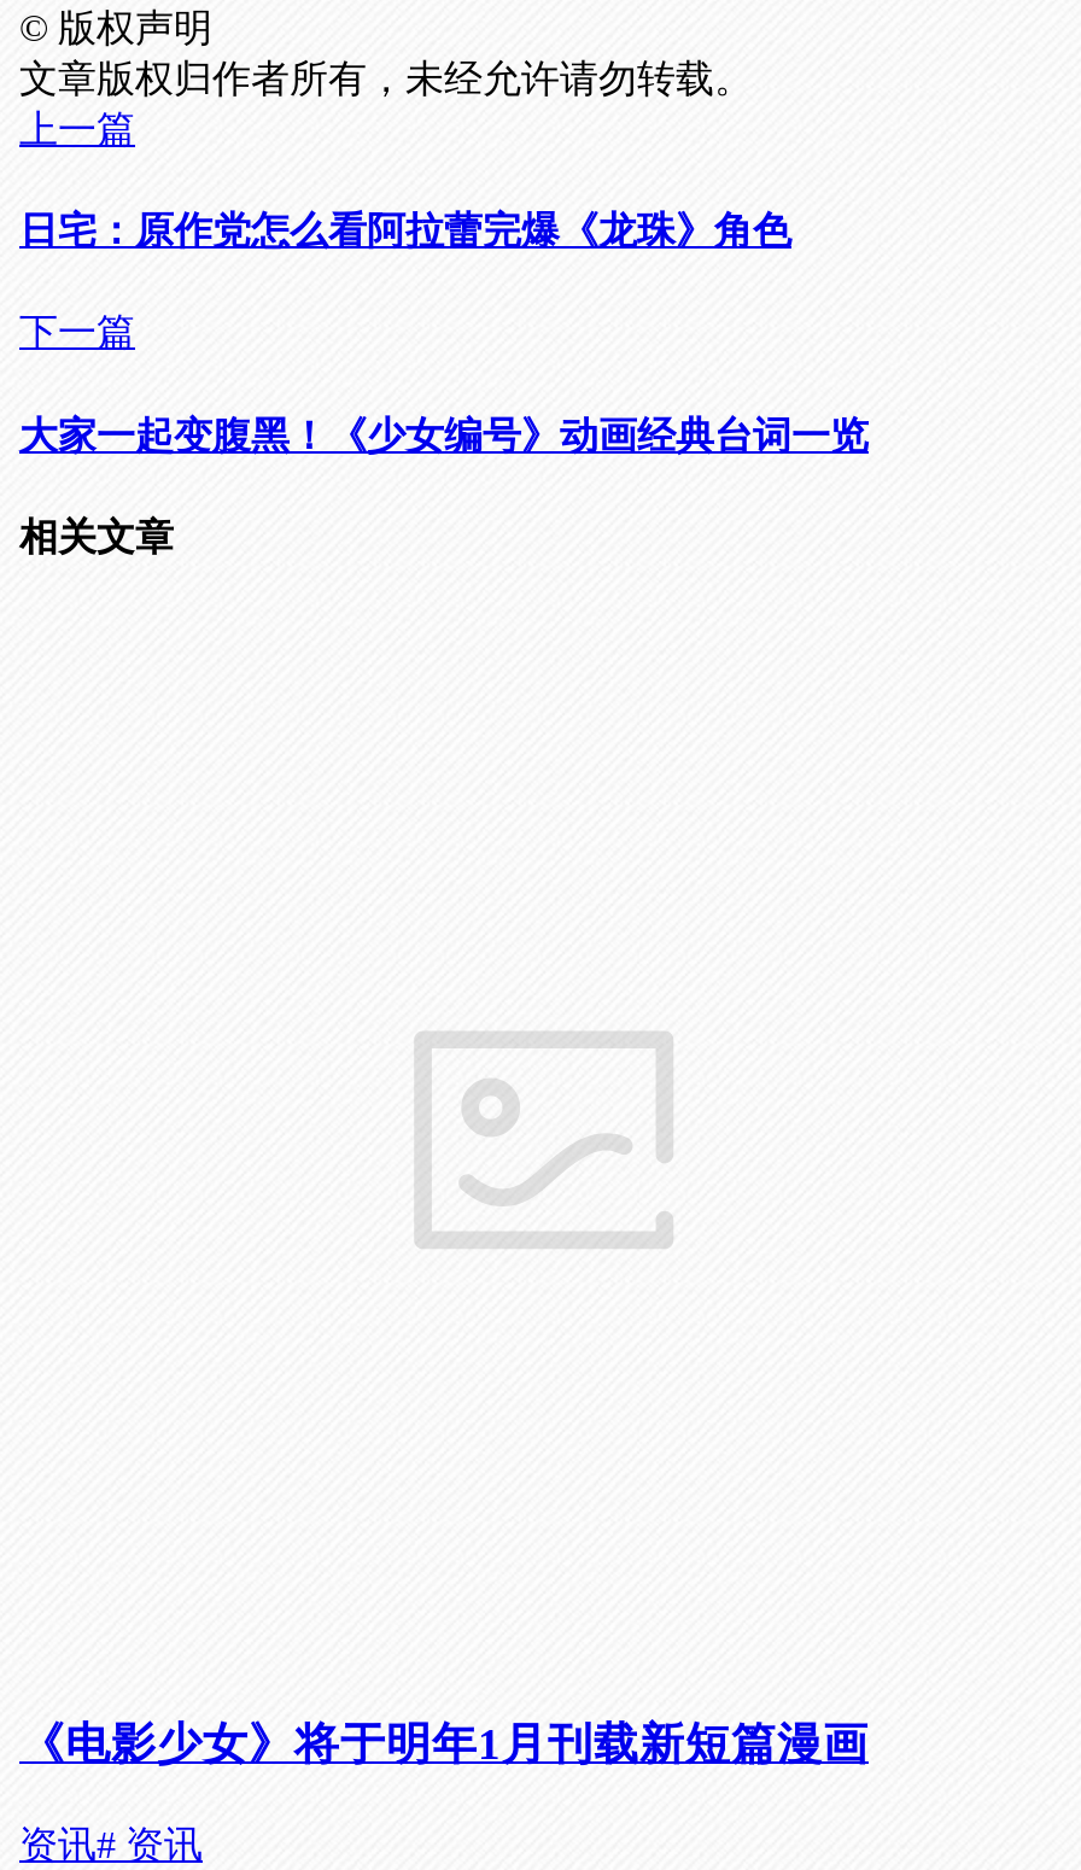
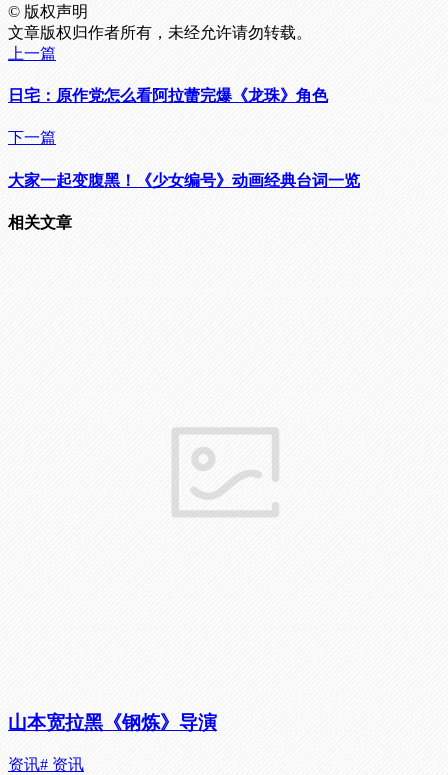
- 《电影少女》将于明年1月刊载新短篇漫画
+ 山本宽拉黑《钢炼》导演
